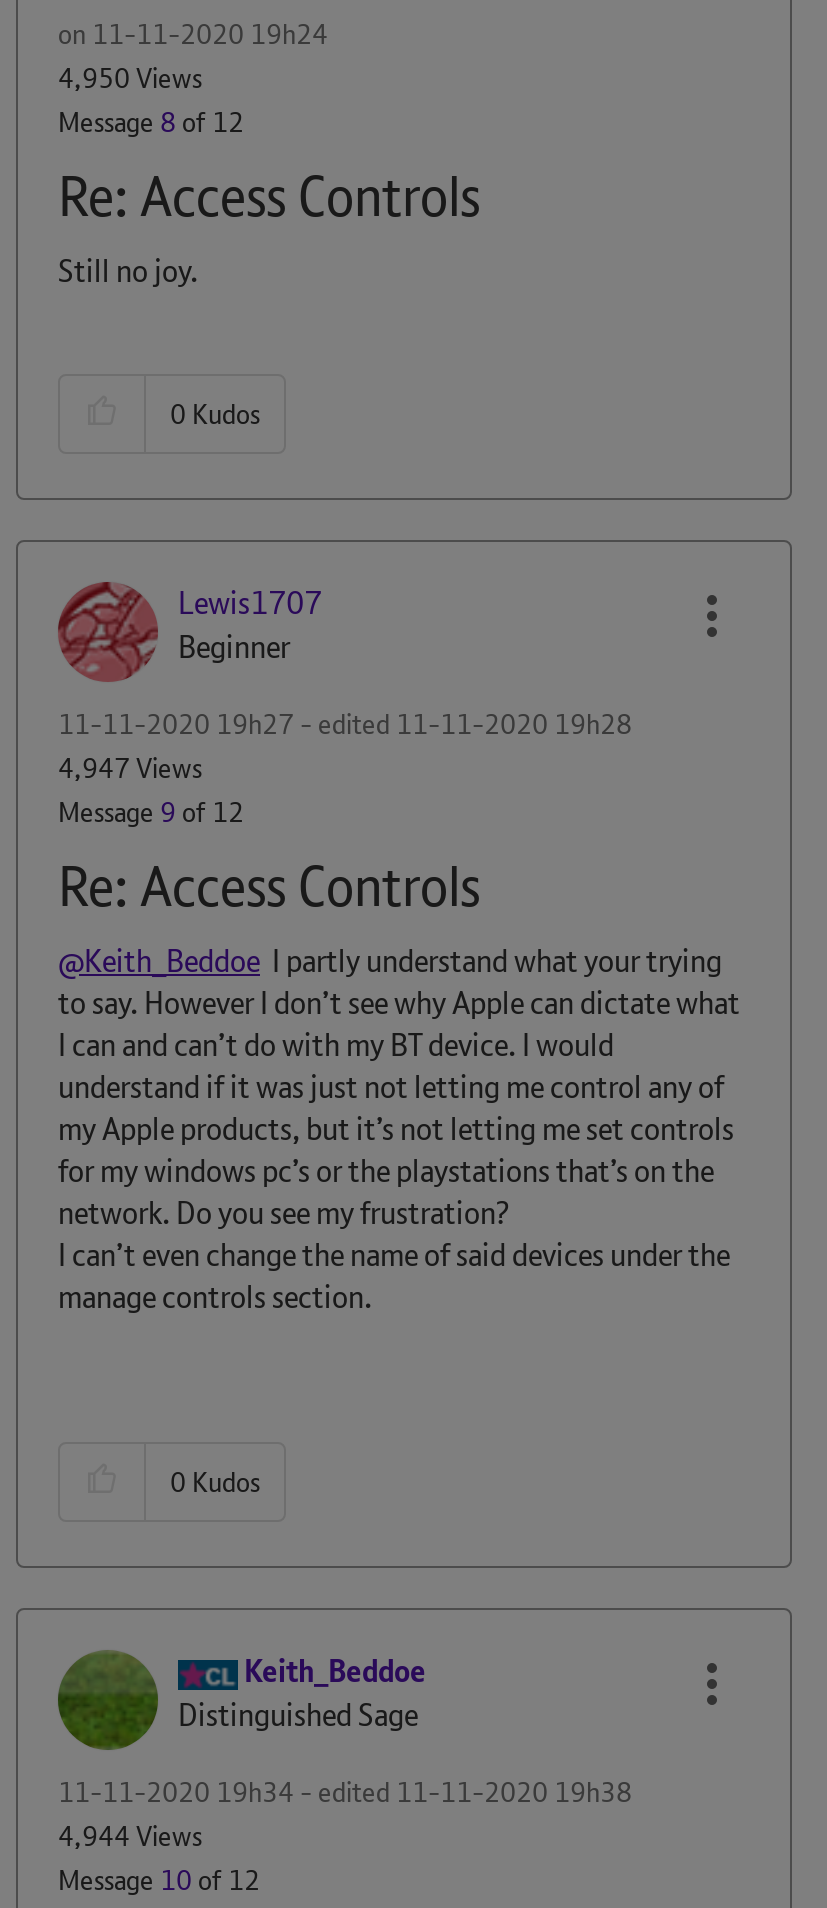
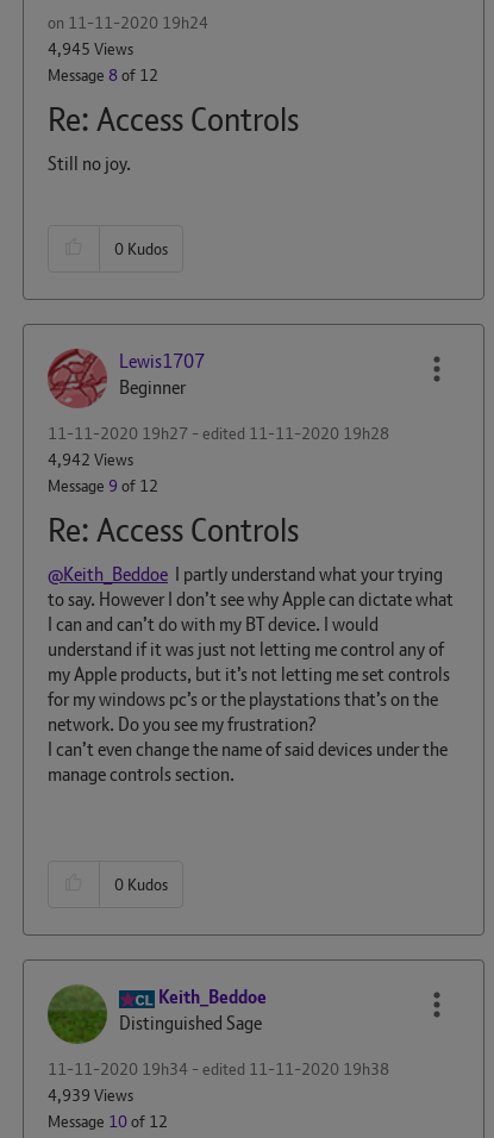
- 4,950 Views
+ 4,945 Views

- 4,947 Views
+ 4,942 Views

- 4,944 Views
+ 4,939 Views
